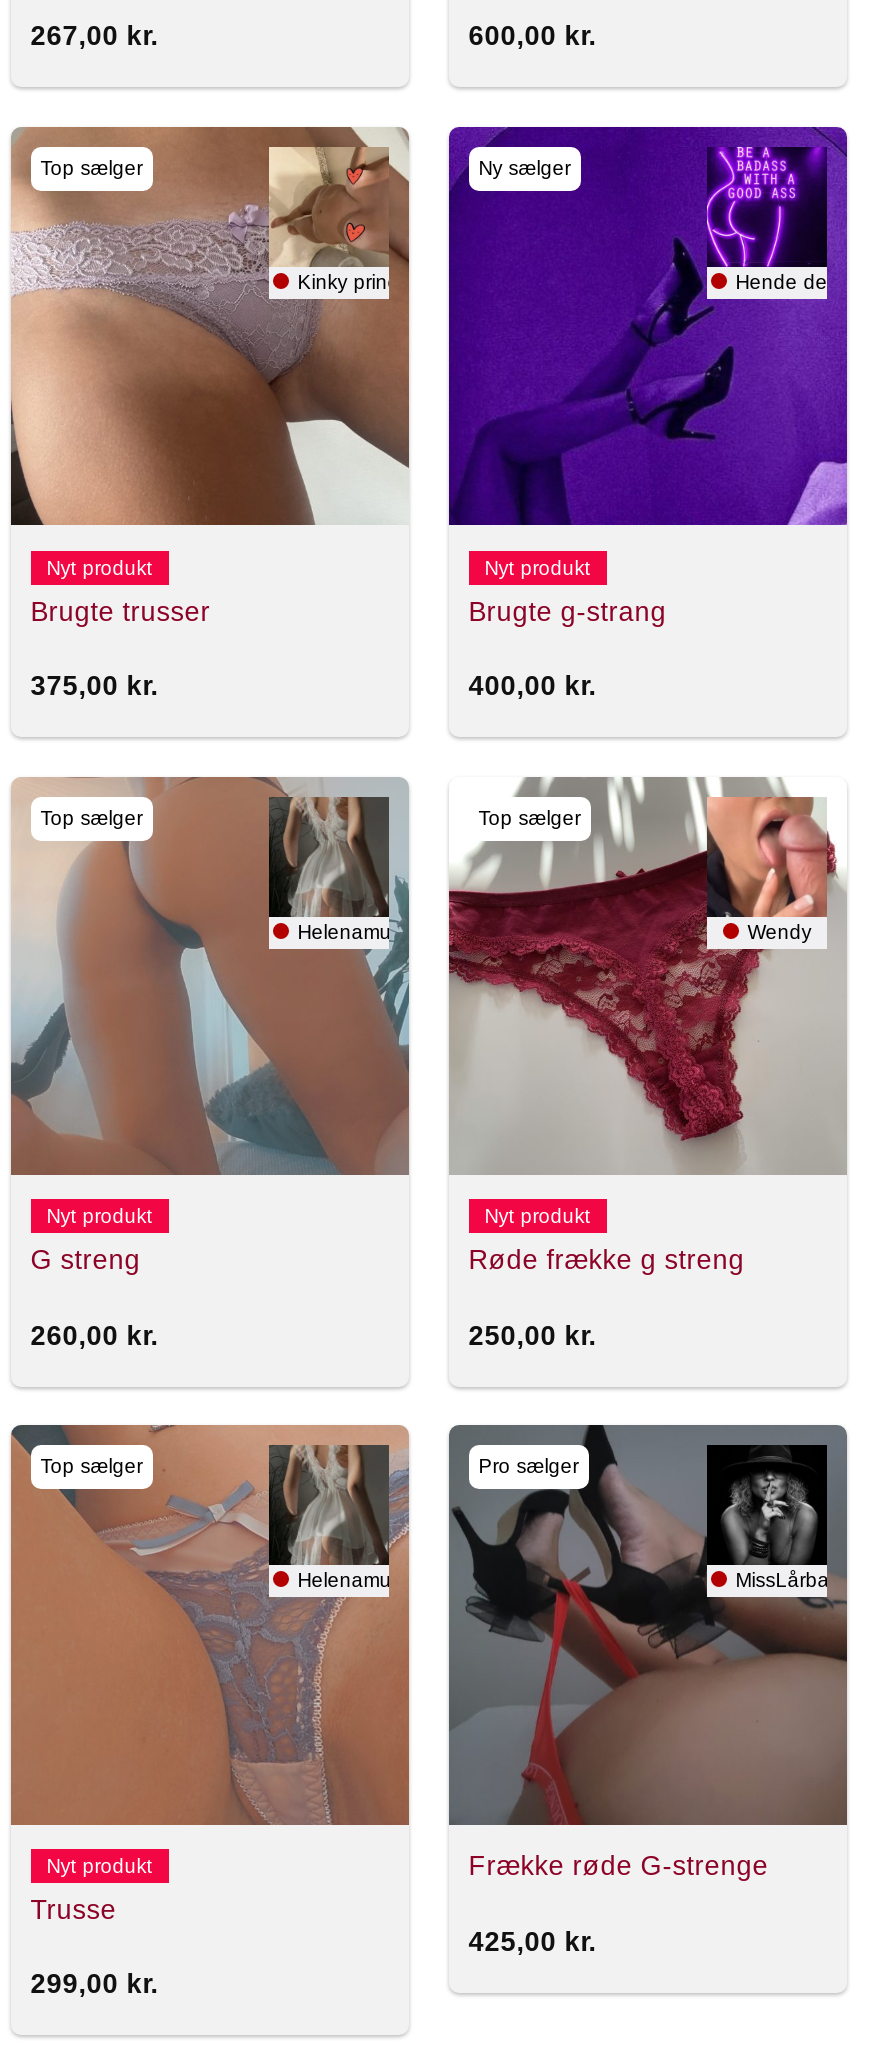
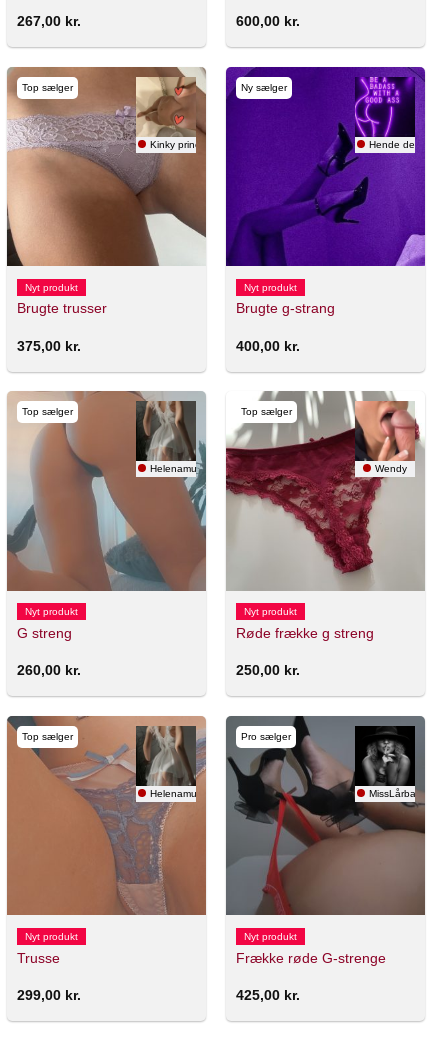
moved down: Frække røde G-strenge | 425,00 kr.

+ Nyt produkt
